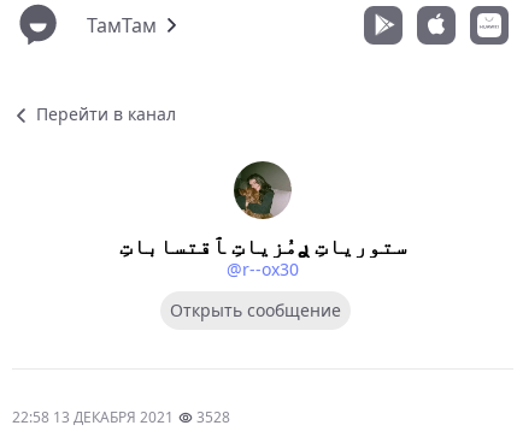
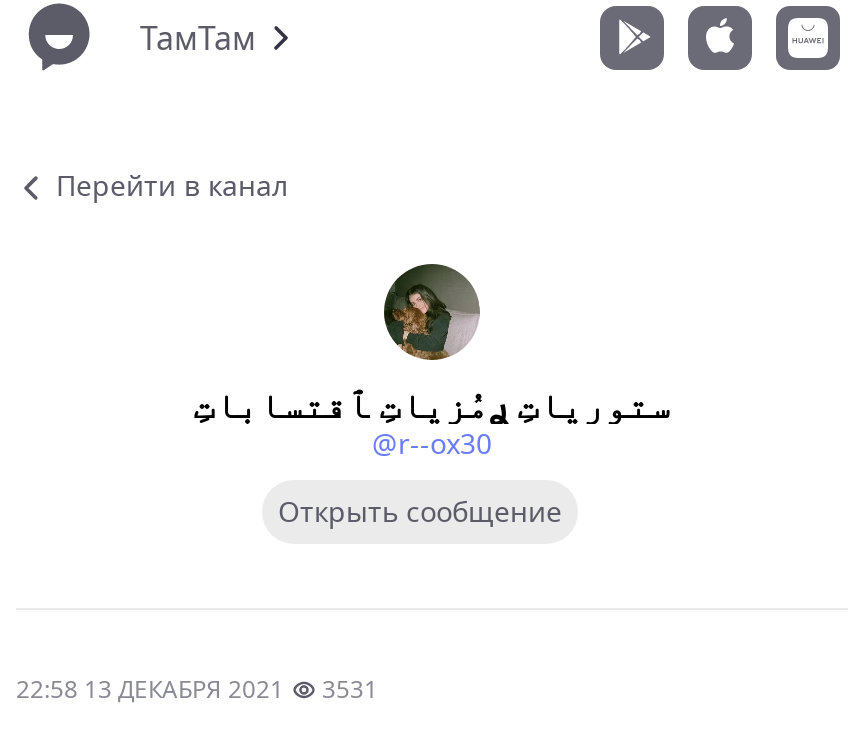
- 22:58 13 ДЕКАБРЯ 2021 3528
+ 22:58 13 ДЕКАБРЯ 2021 3531
